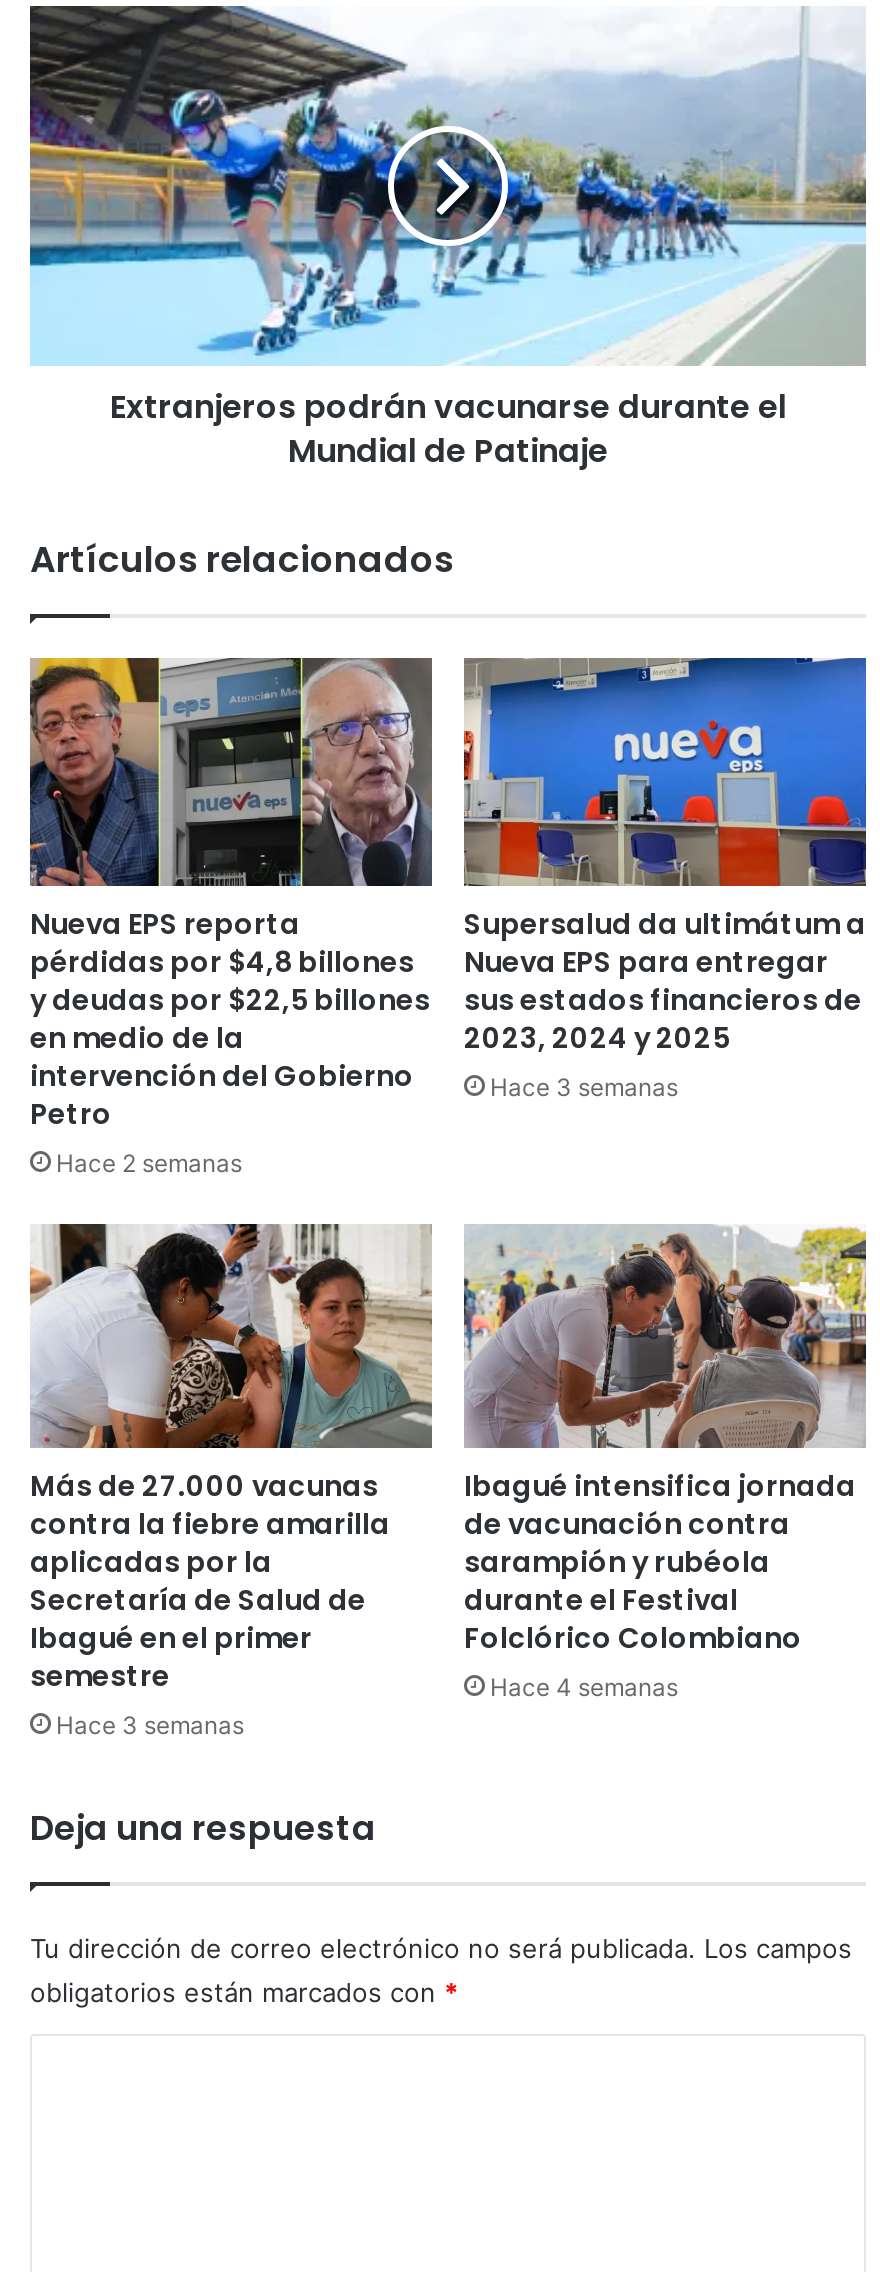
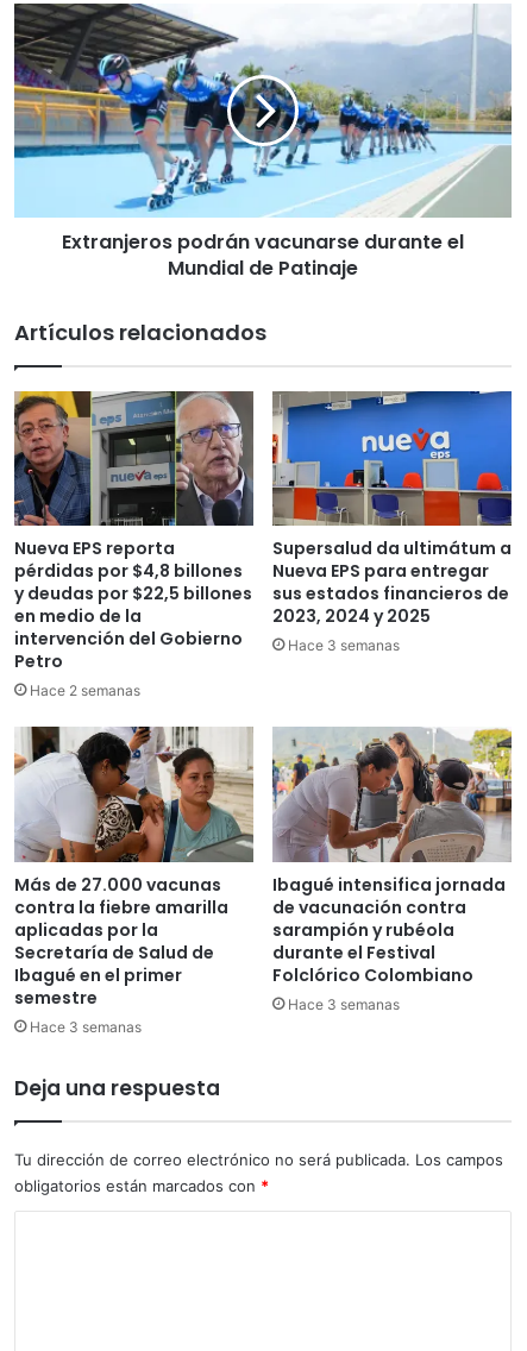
- Hace 4 semanas
+ Hace 3 semanas
